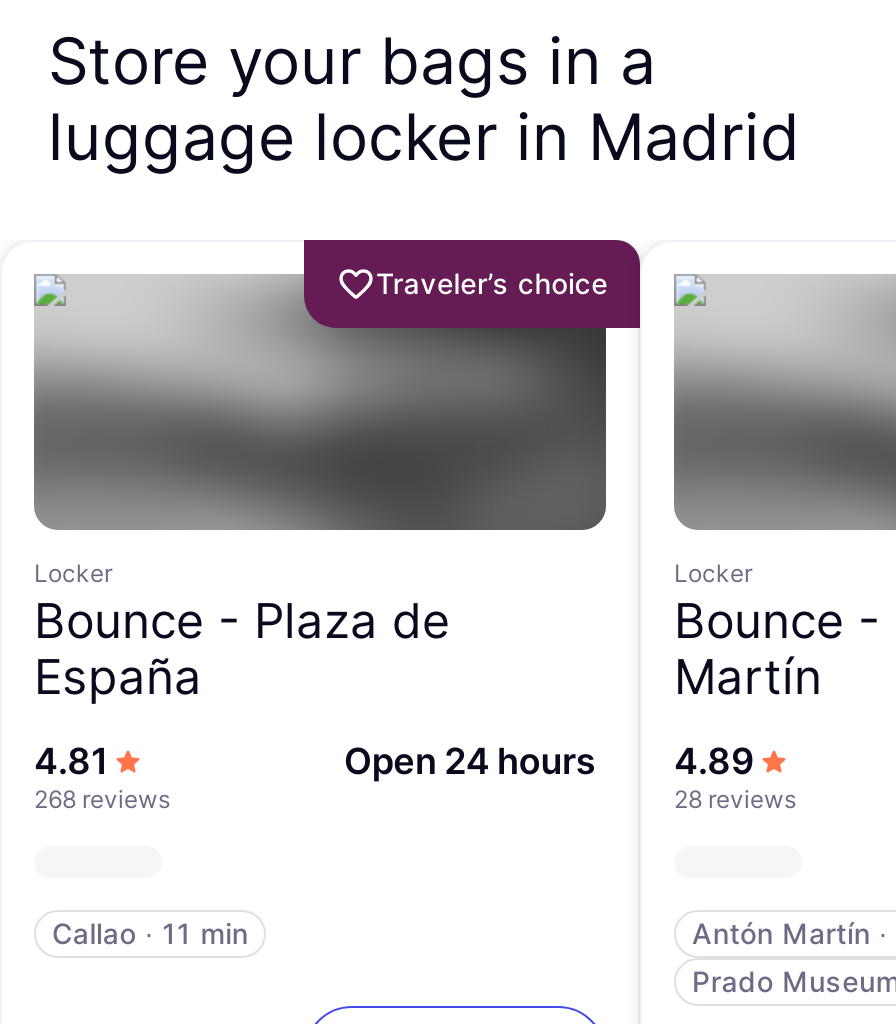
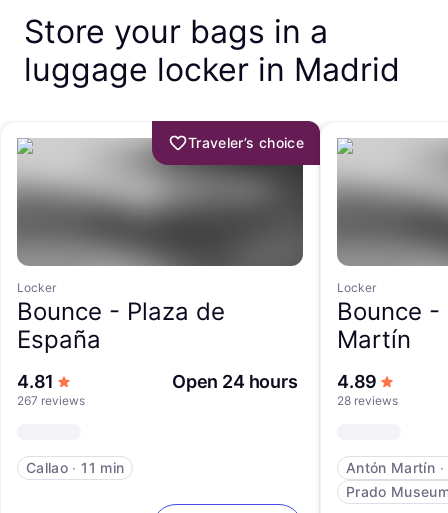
- 268 reviews
+ 267 reviews
